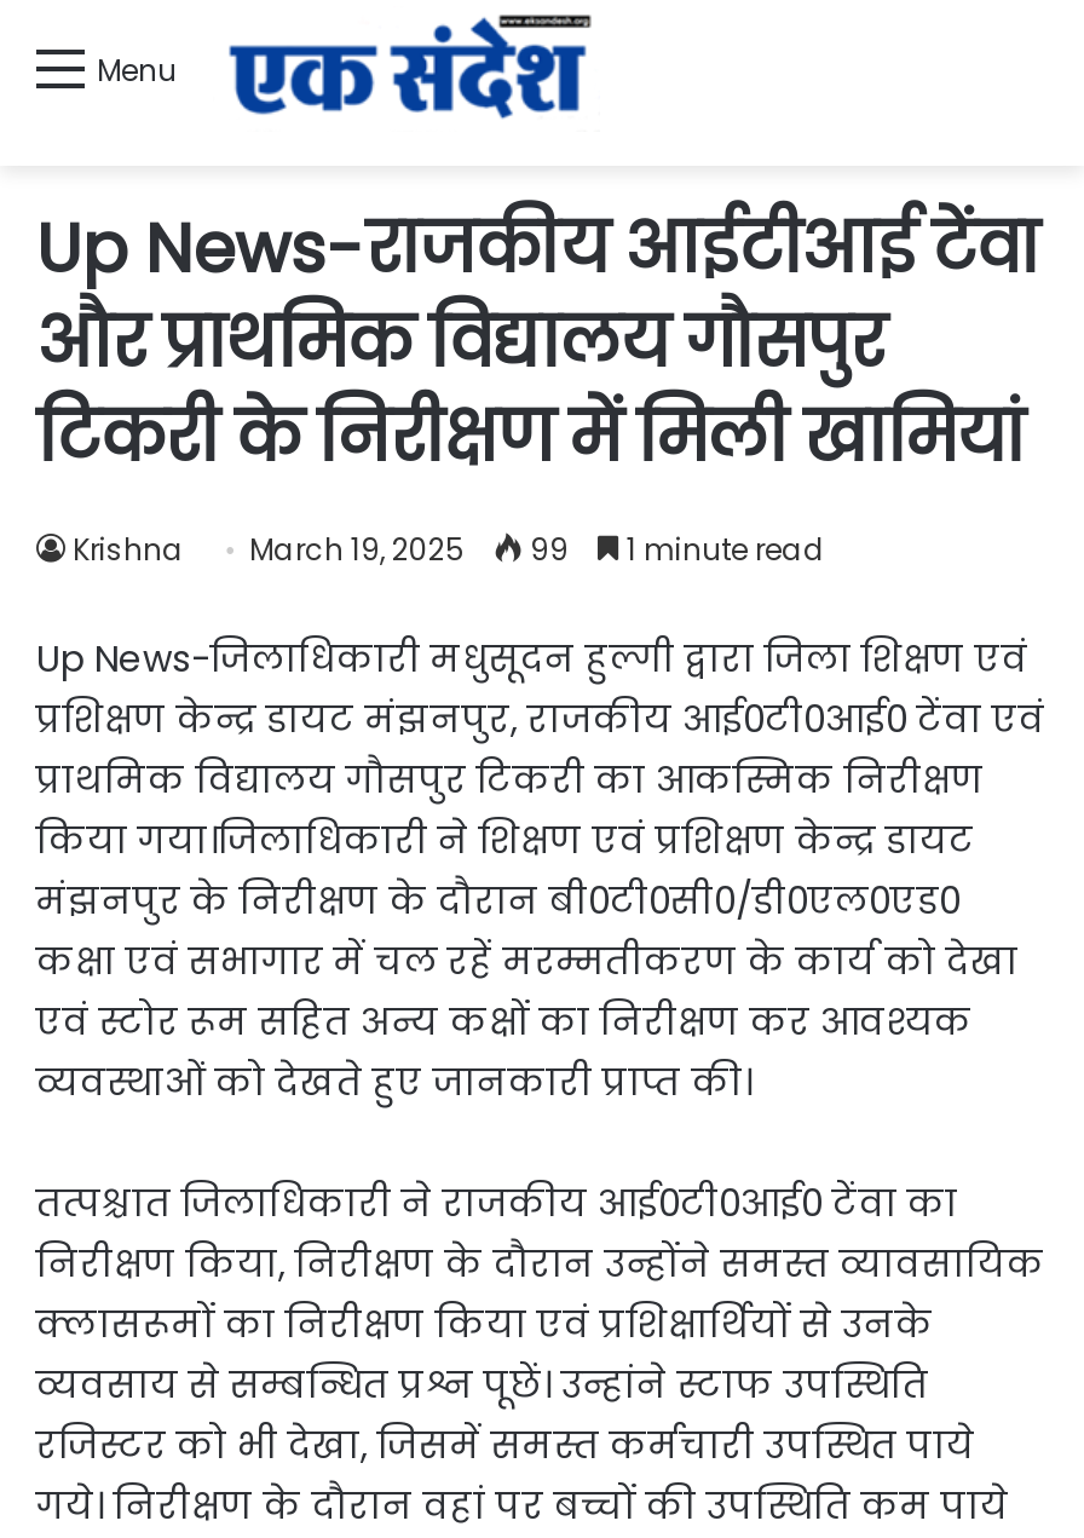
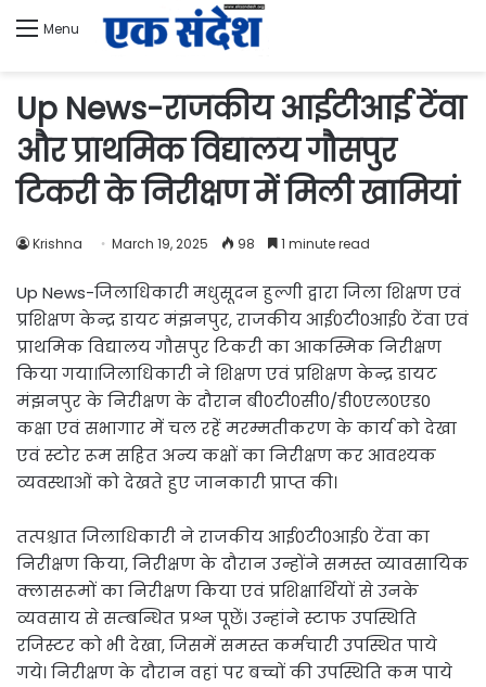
- Krishna March 19, 2025 99 1 minute read
+ Krishna March 19, 2025 98 1 minute read
